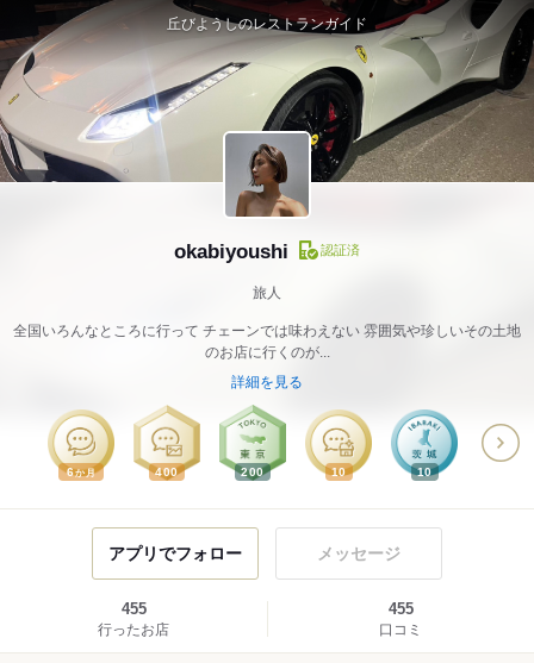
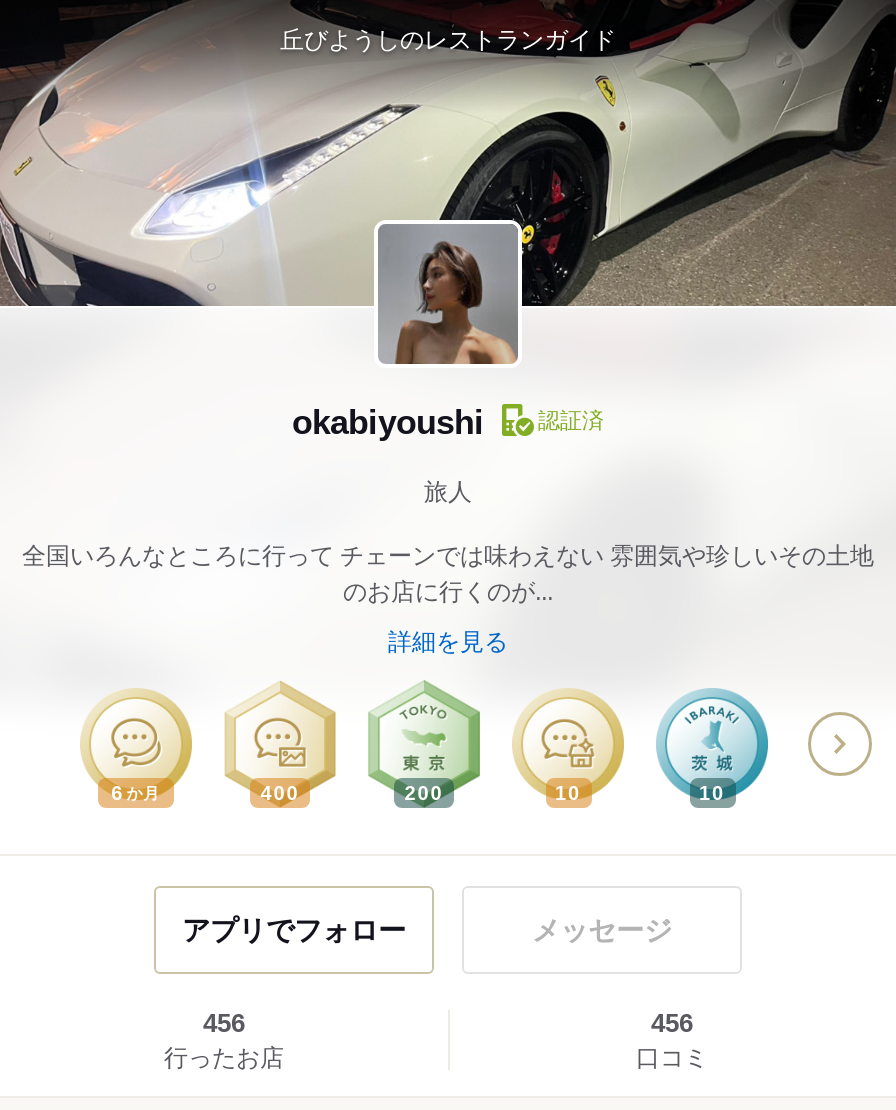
- 455
+ 456

- 455
+ 456
